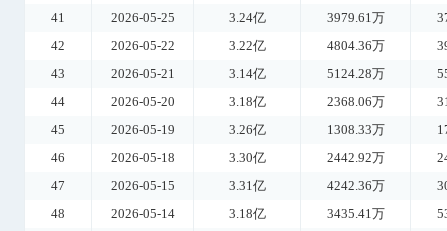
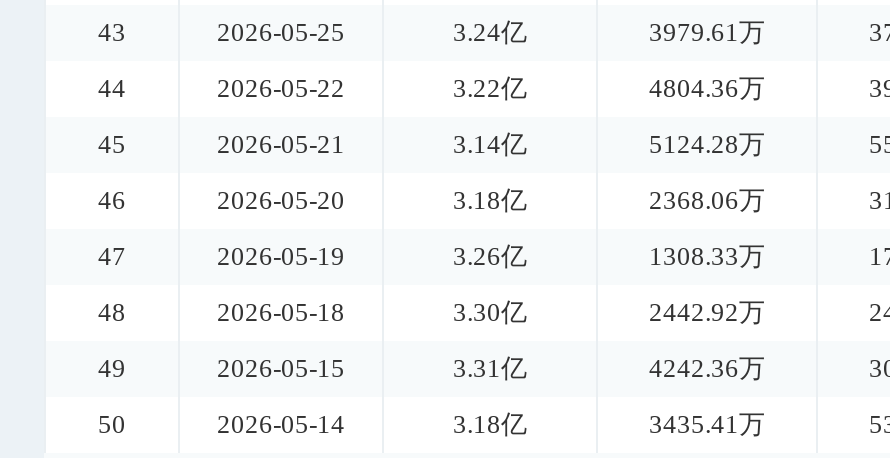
- 41
+ 43

- 42
+ 44

- 43
+ 45

- 44
+ 46

- 45
+ 47

- 46
+ 48

- 47
+ 49

- 48
+ 50
